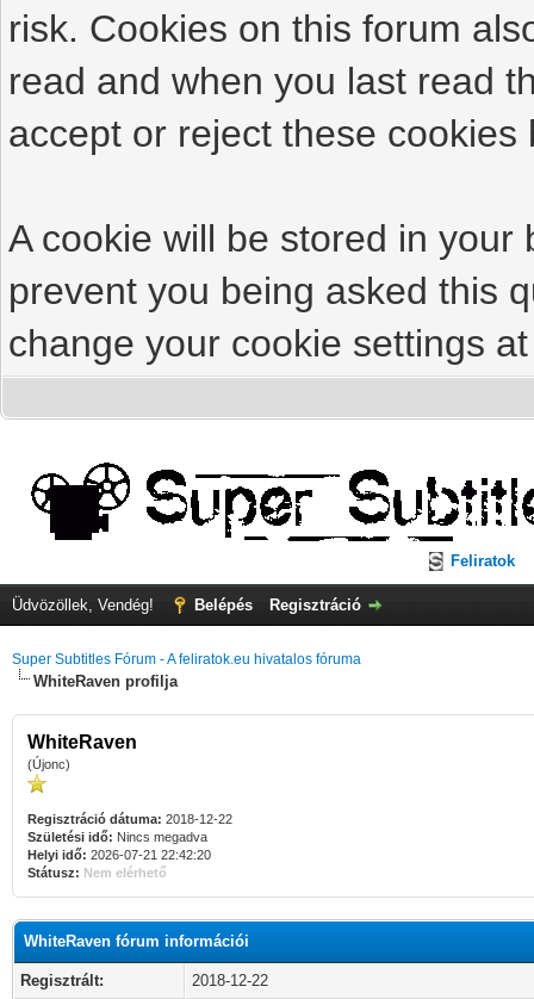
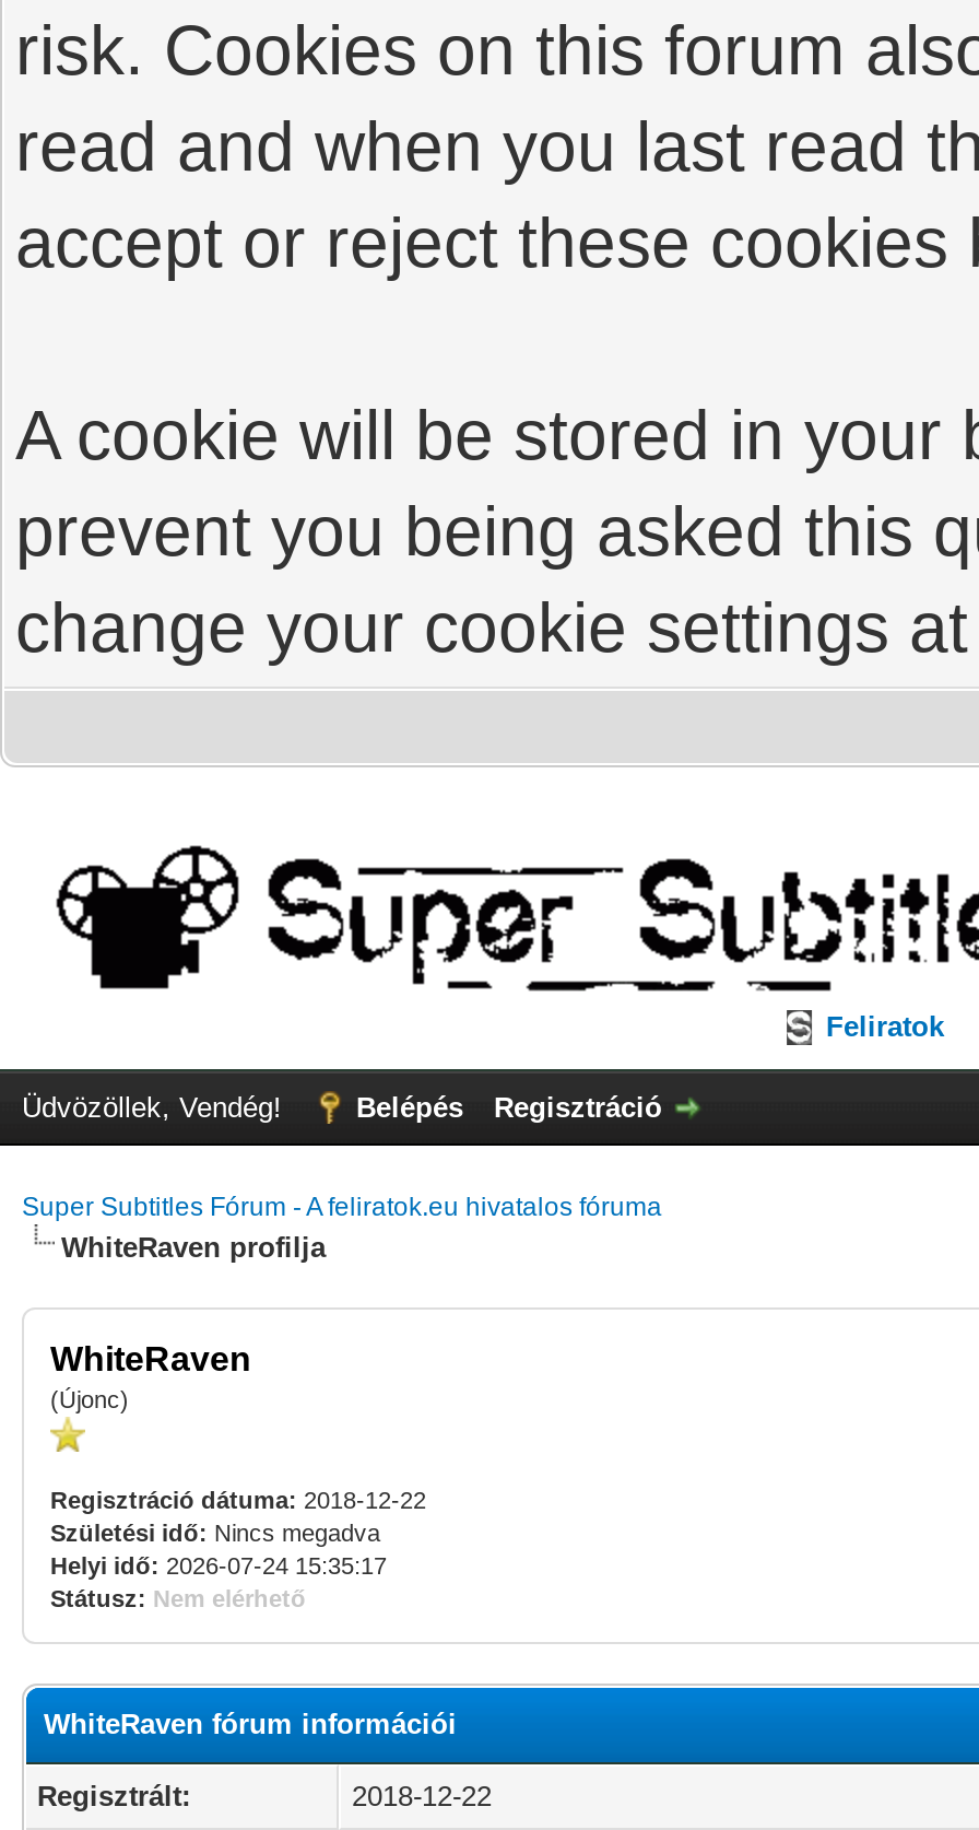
- Helyi idő: 2026-07-21 22:42:20
+ Helyi idő: 2026-07-24 15:35:17
